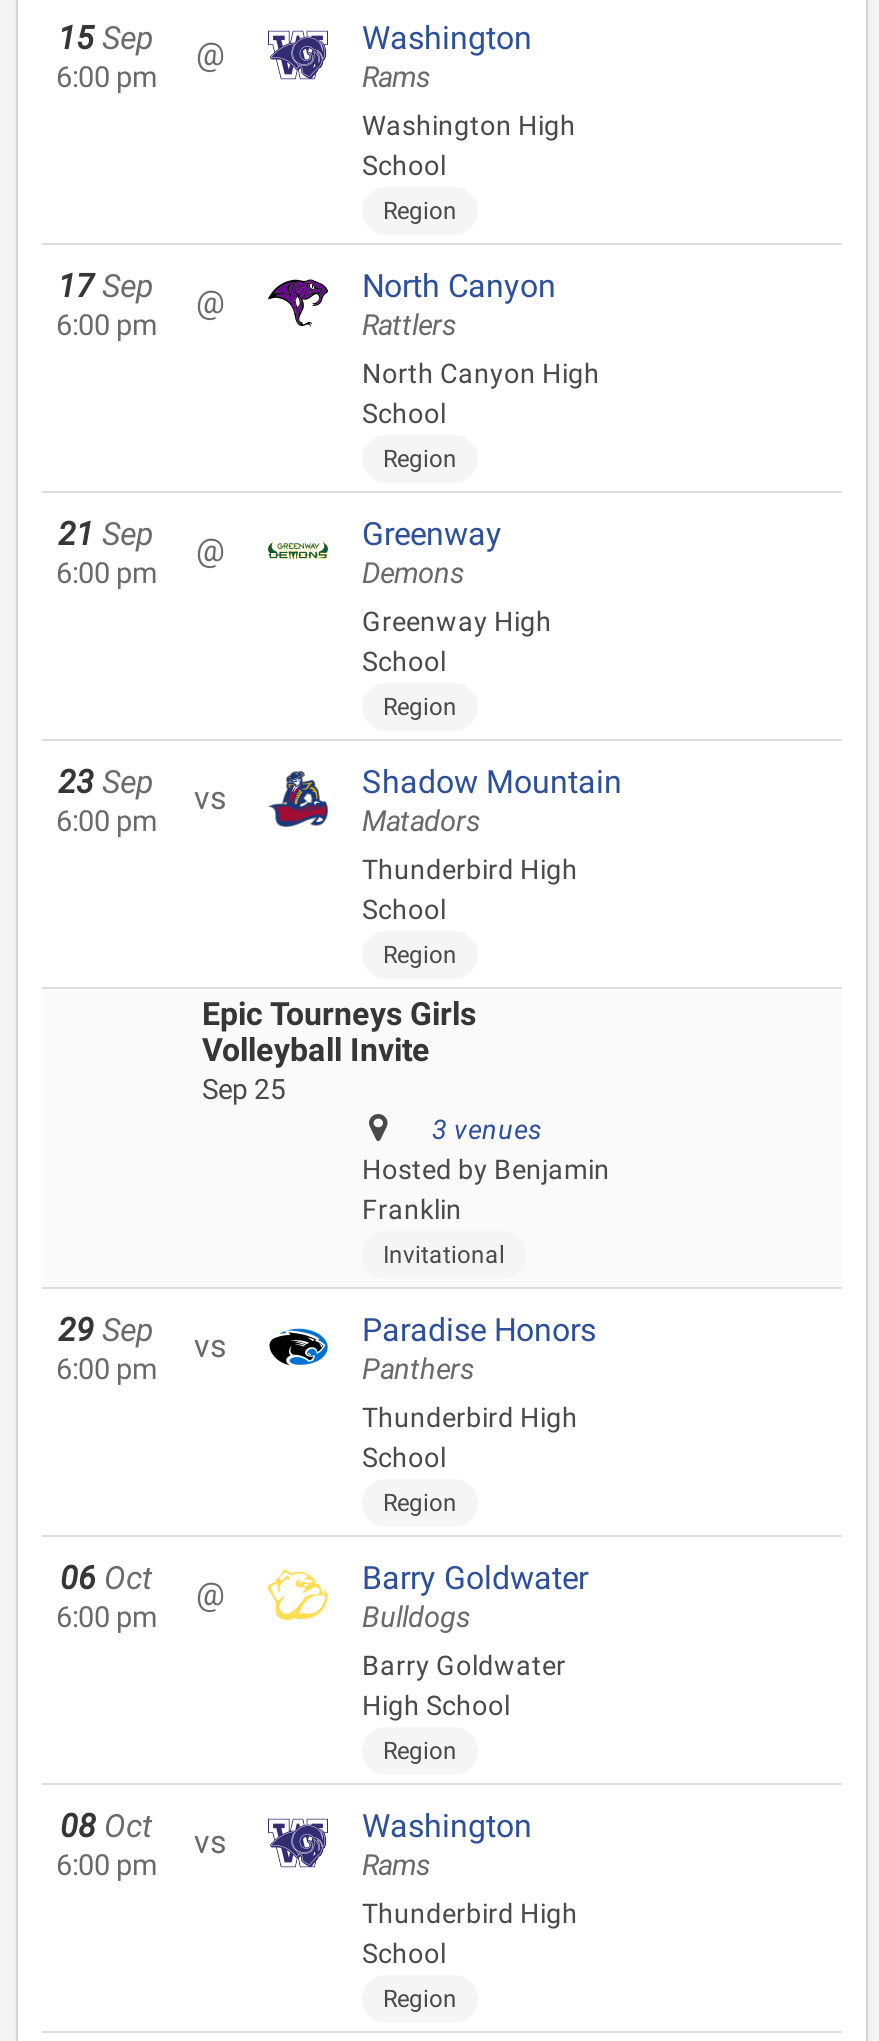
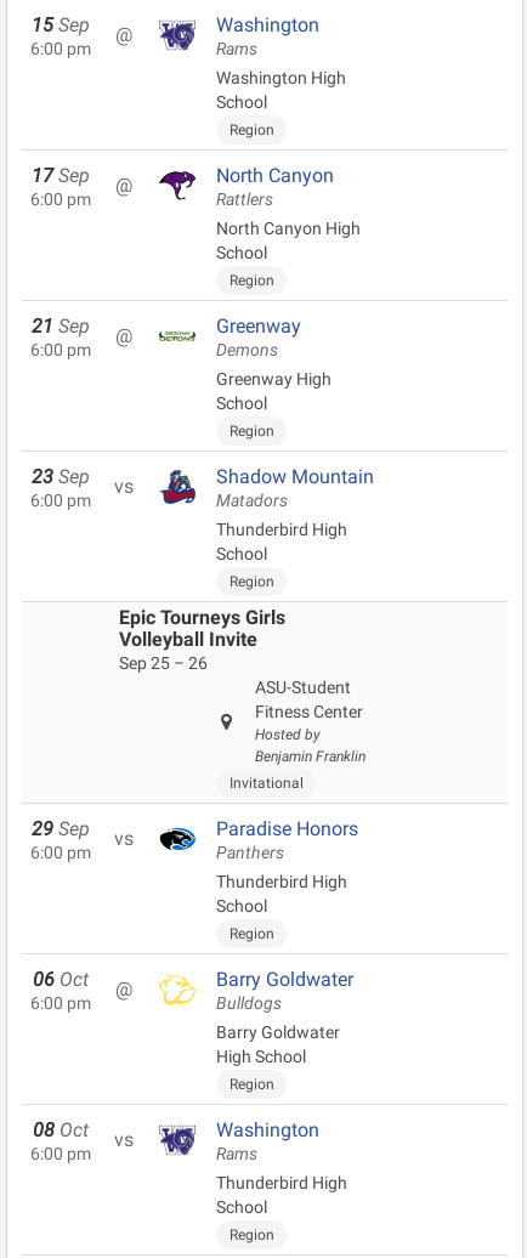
- Sep 25
- 3 venues
- Hosted by Benjamin
- Franklin
+ Sep 25 – 26
+ ASU-Student
+ Fitness Center
+ Hosted by
+ Benjamin Franklin
